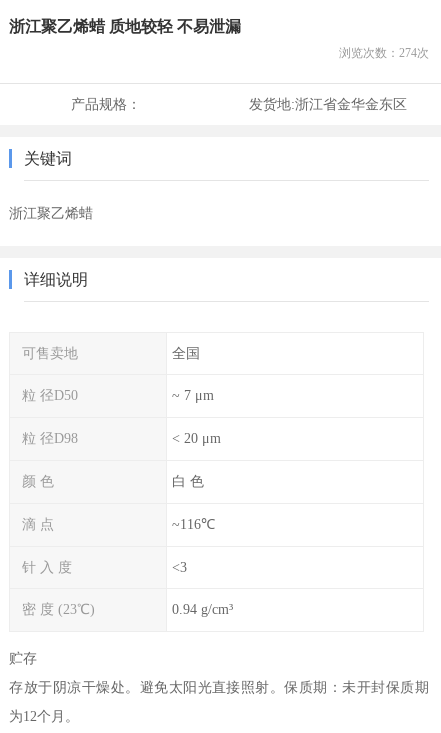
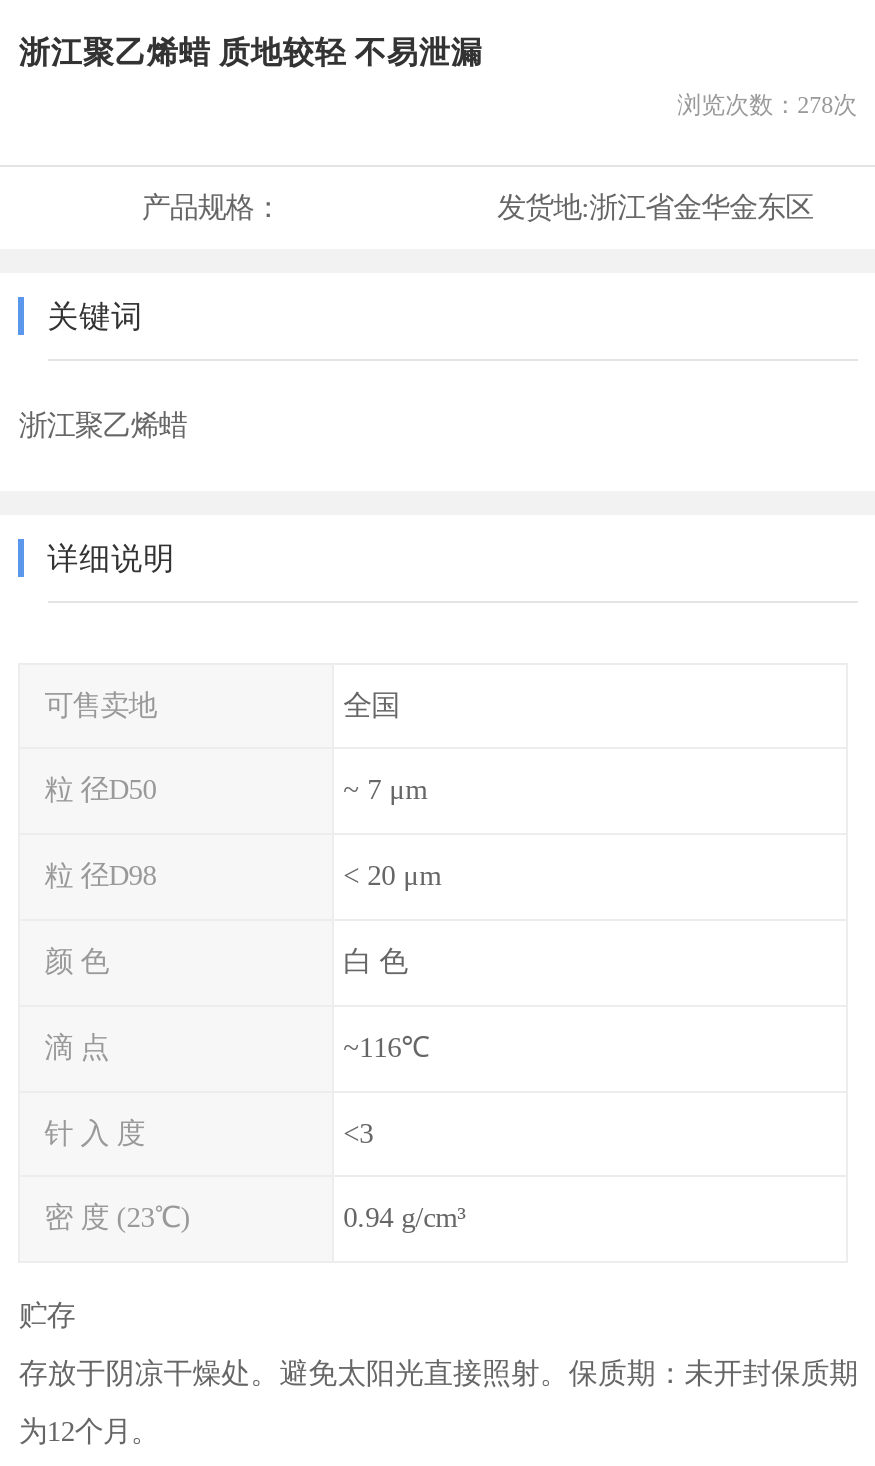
- 浏览次数：274次
+ 浏览次数：278次
